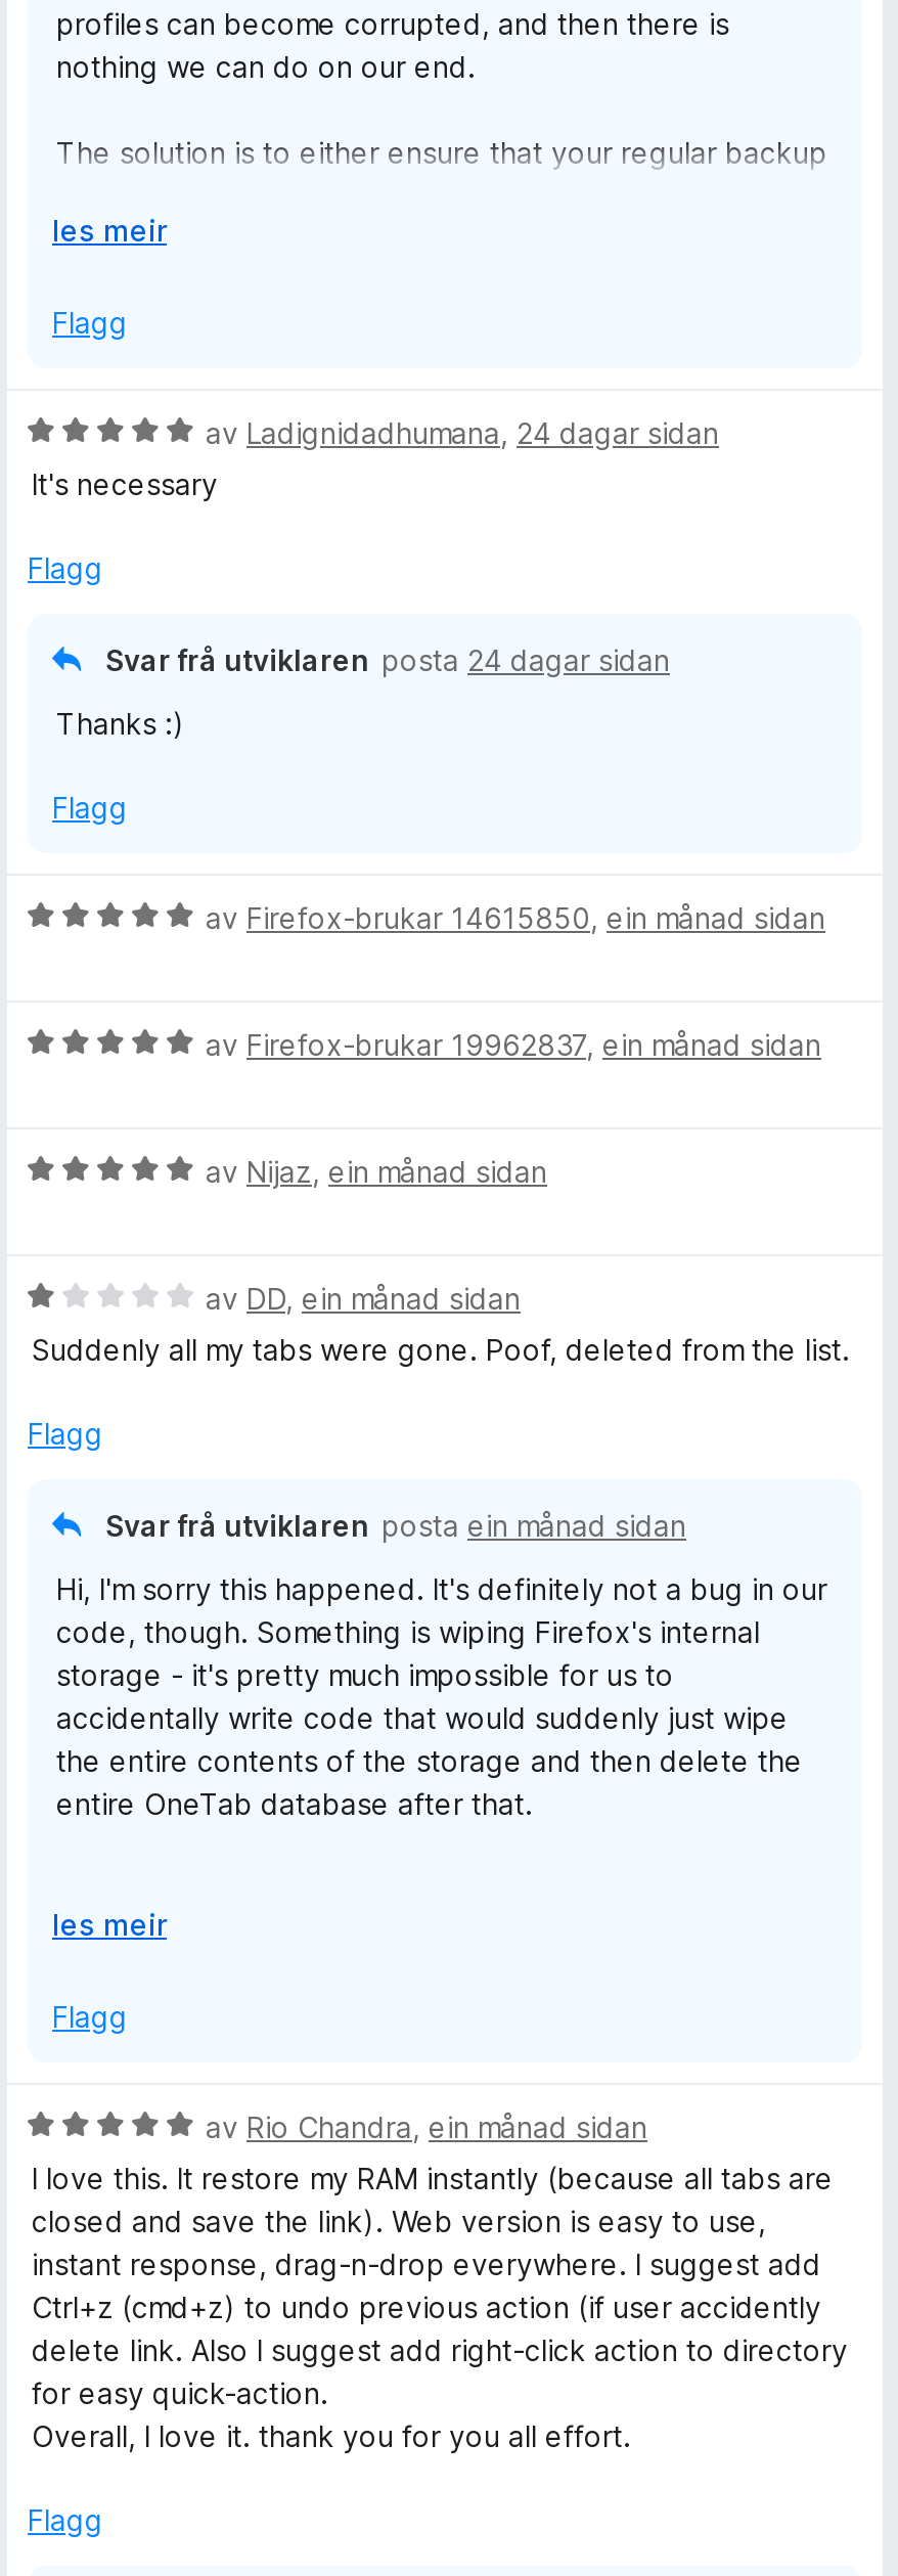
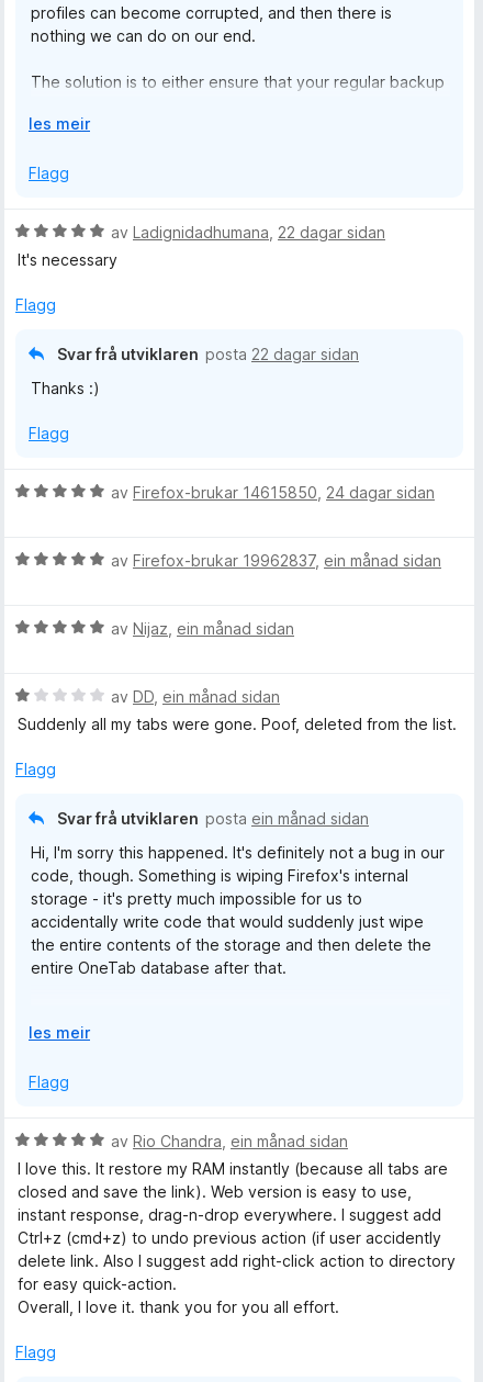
- av Ladignidadhumana, 24 dagar sidan
+ av Ladignidadhumana, 22 dagar sidan

- Svar frå utviklaren posta 24 dagar sidan
+ Svar frå utviklaren posta 22 dagar sidan

- av Firefox-brukar 14615850, ein månad sidan
+ av Firefox-brukar 14615850, 24 dagar sidan
